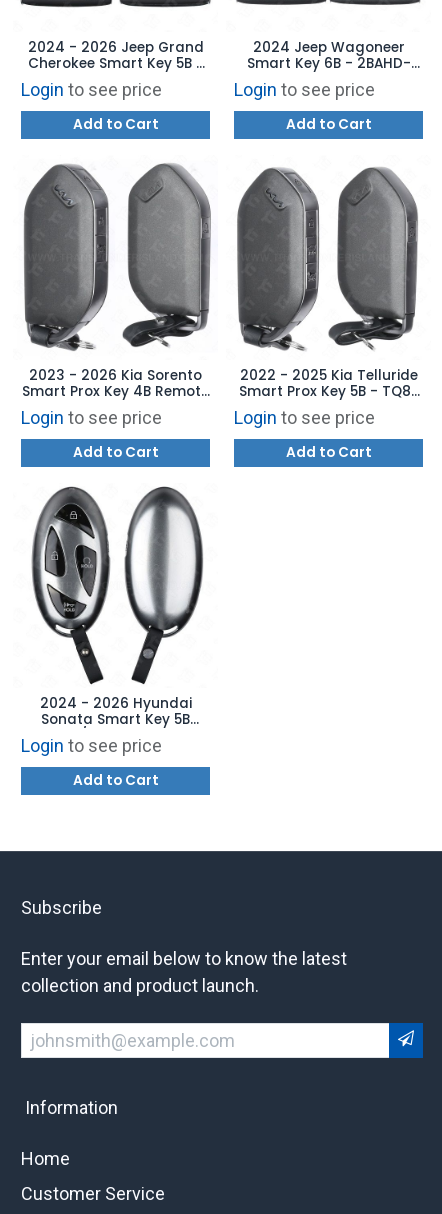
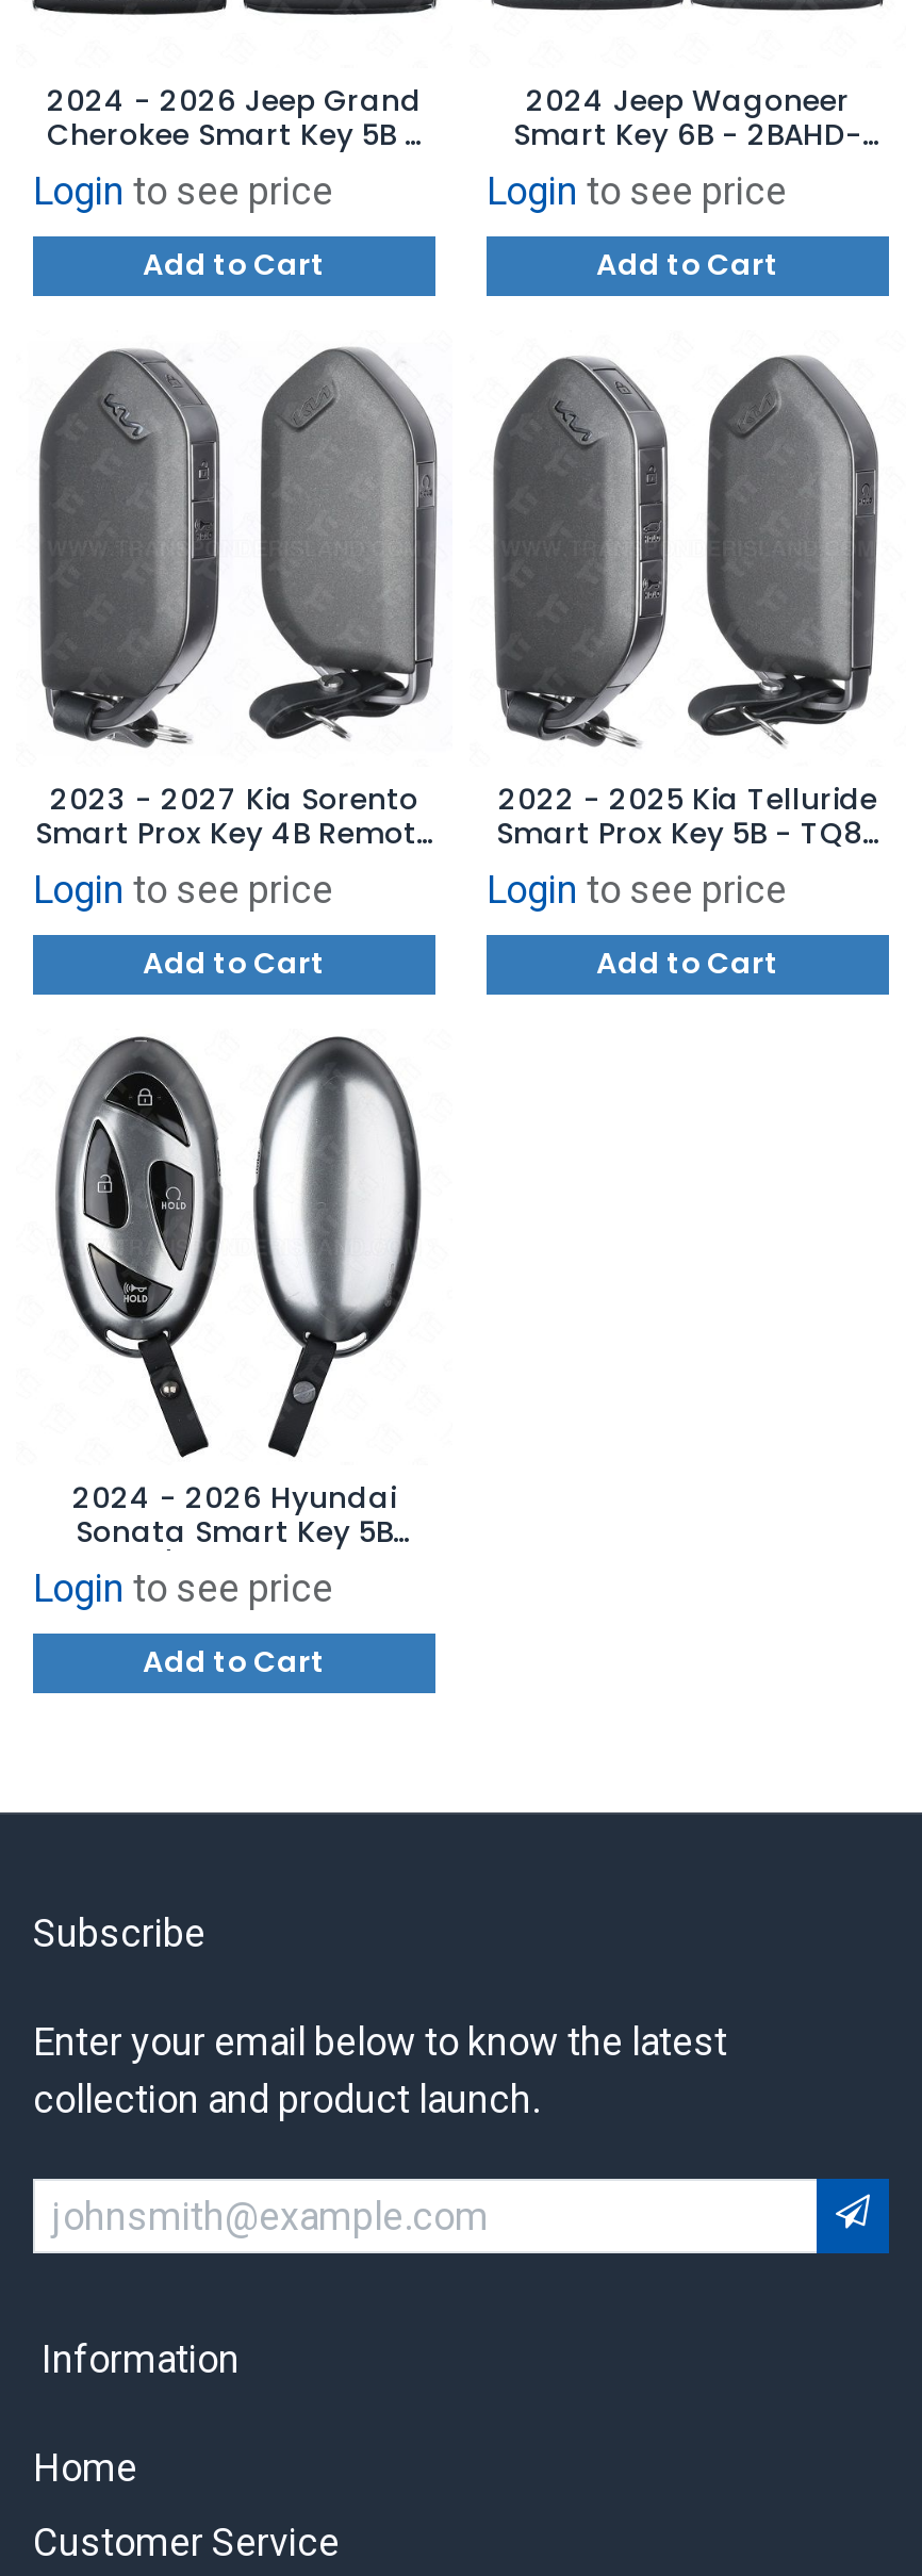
- 2023 - 2026 Kia Sorento 2022 - 2025 Kia Telluride
+ 2023 - 2027 Kia Sorento 2022 - 2025 Kia Telluride
